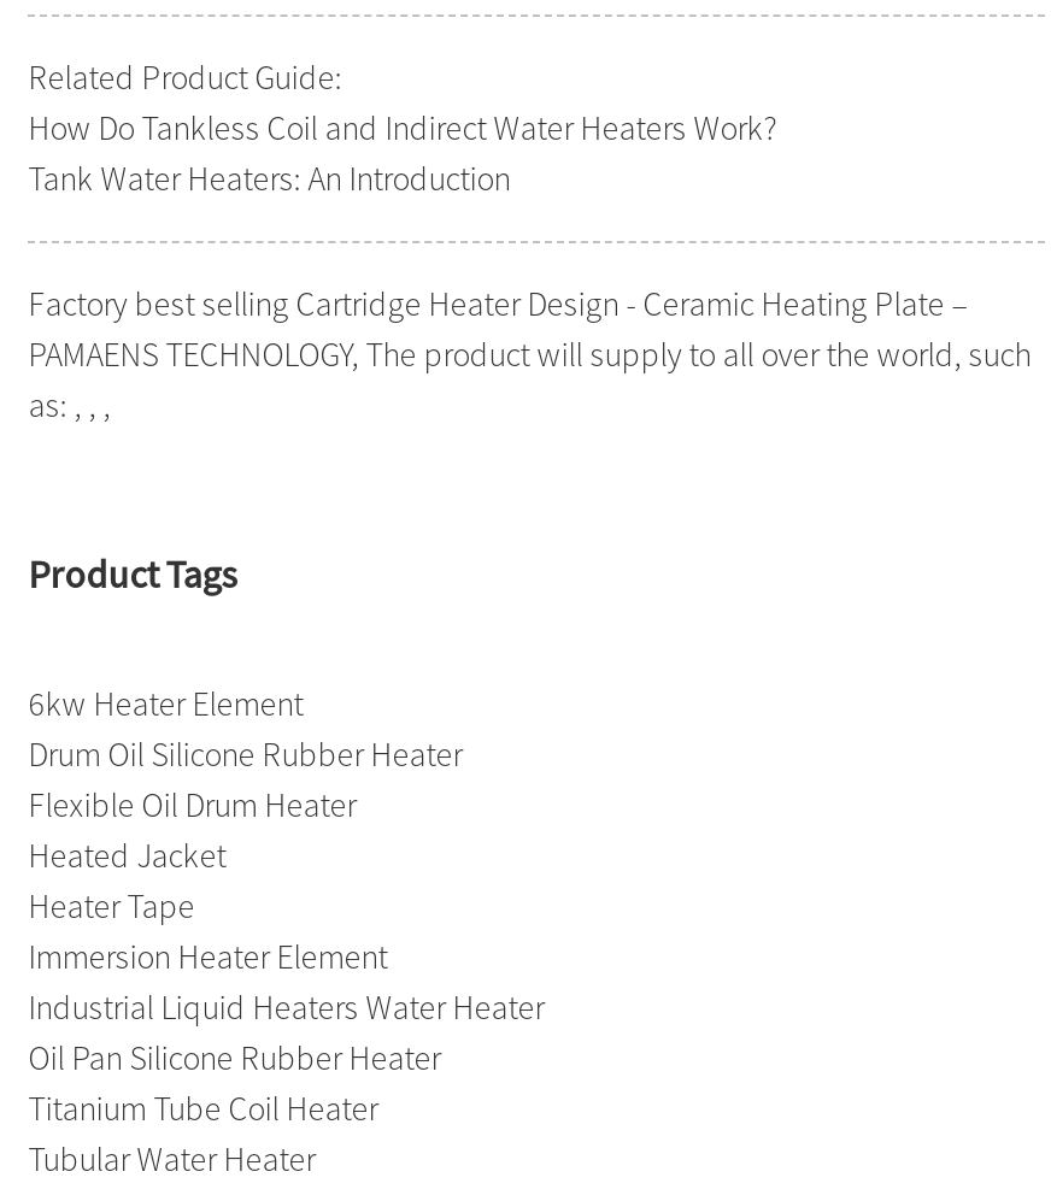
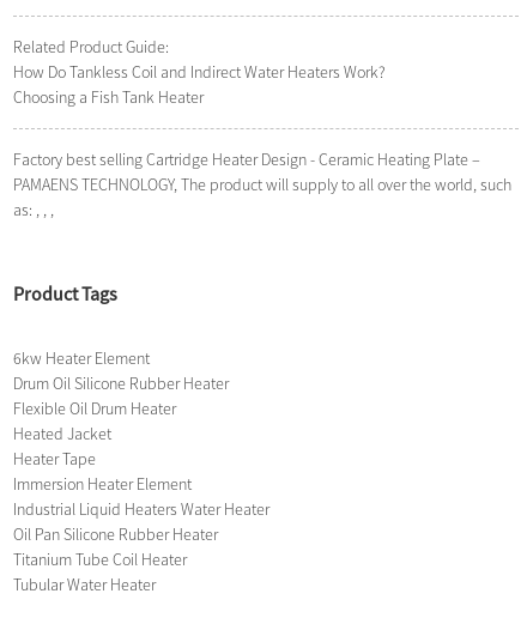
- Tank Water Heaters: An Introduction
+ Choosing a Fish Tank Heater
